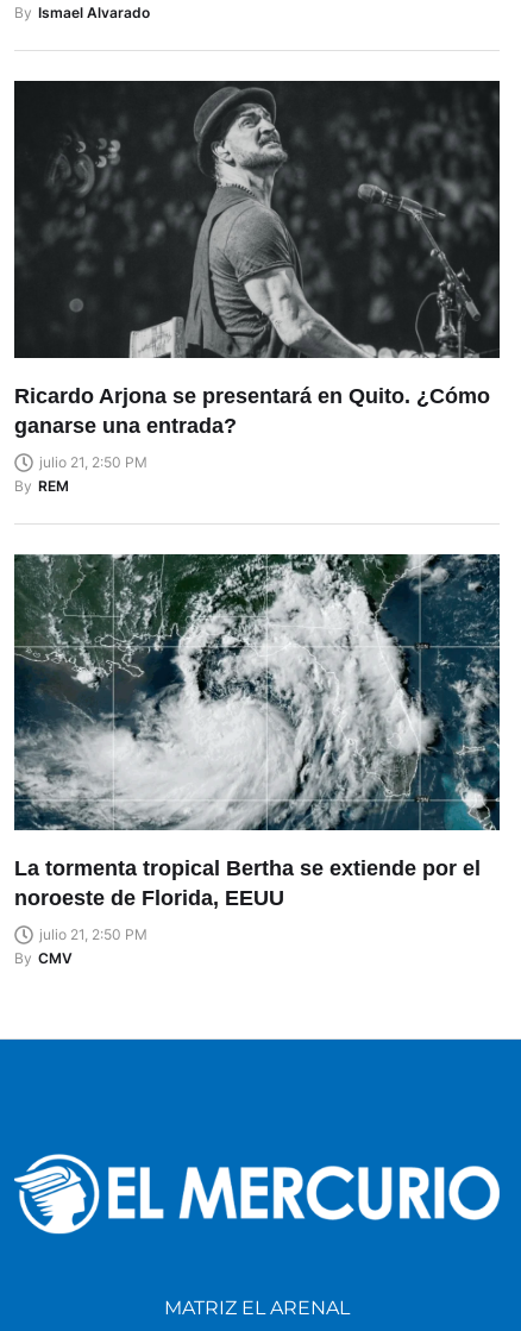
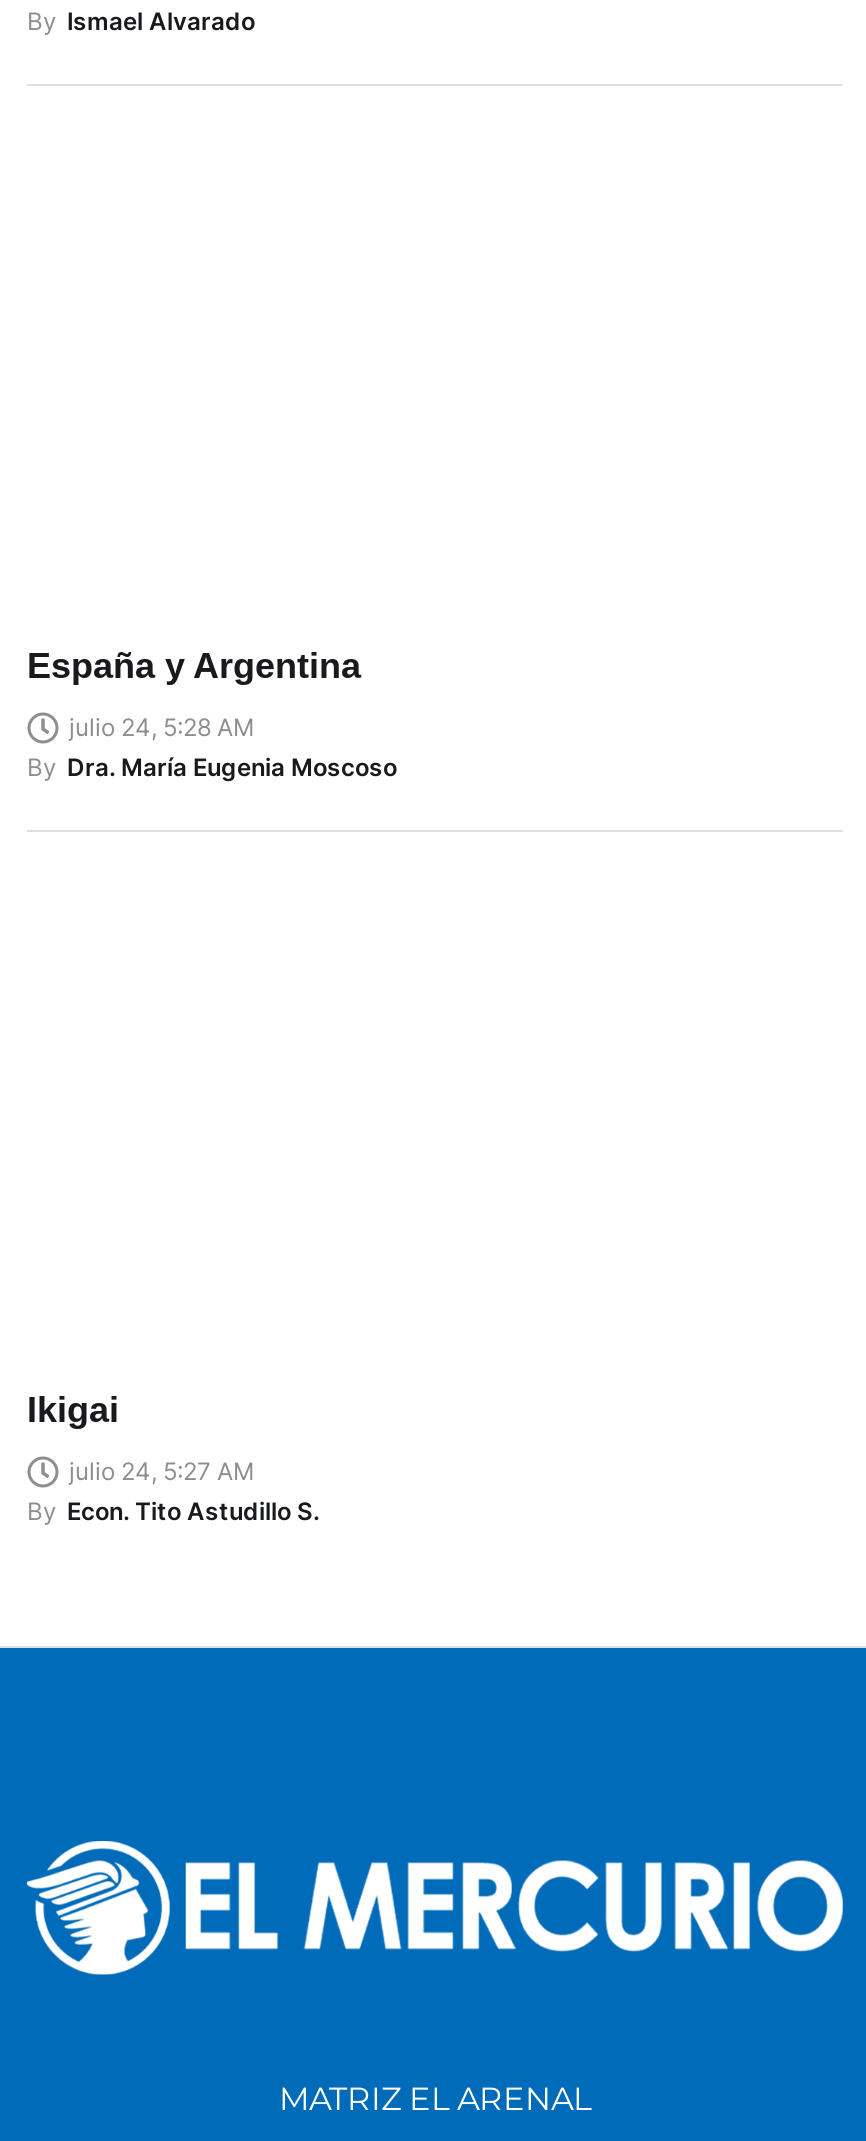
- [image]

- Ricardo Arjona se presentará en Quito. ¿Cómo
- ganarse una entrada?
+ España y Argentina

- julio 21, 2:50 PM
- By REM
+ julio 24, 5:28 AM
+ By Dra. María Eugenia Moscoso

- [image]

- La tormenta tropical Bertha se extiende por el
- noroeste de Florida, EEUU
+ Ikigai

- julio 21, 2:50 PM
- By CMV
+ julio 24, 5:27 AM
+ By Econ. Tito Astudillo S.
